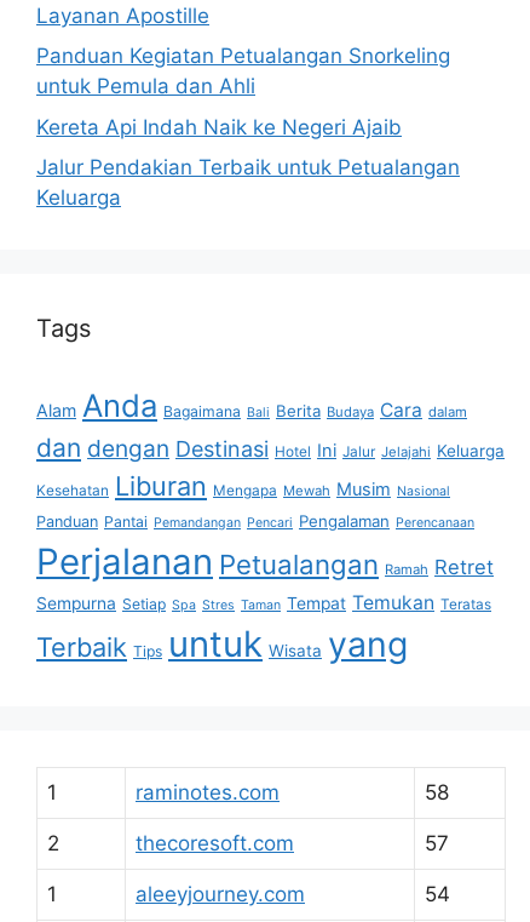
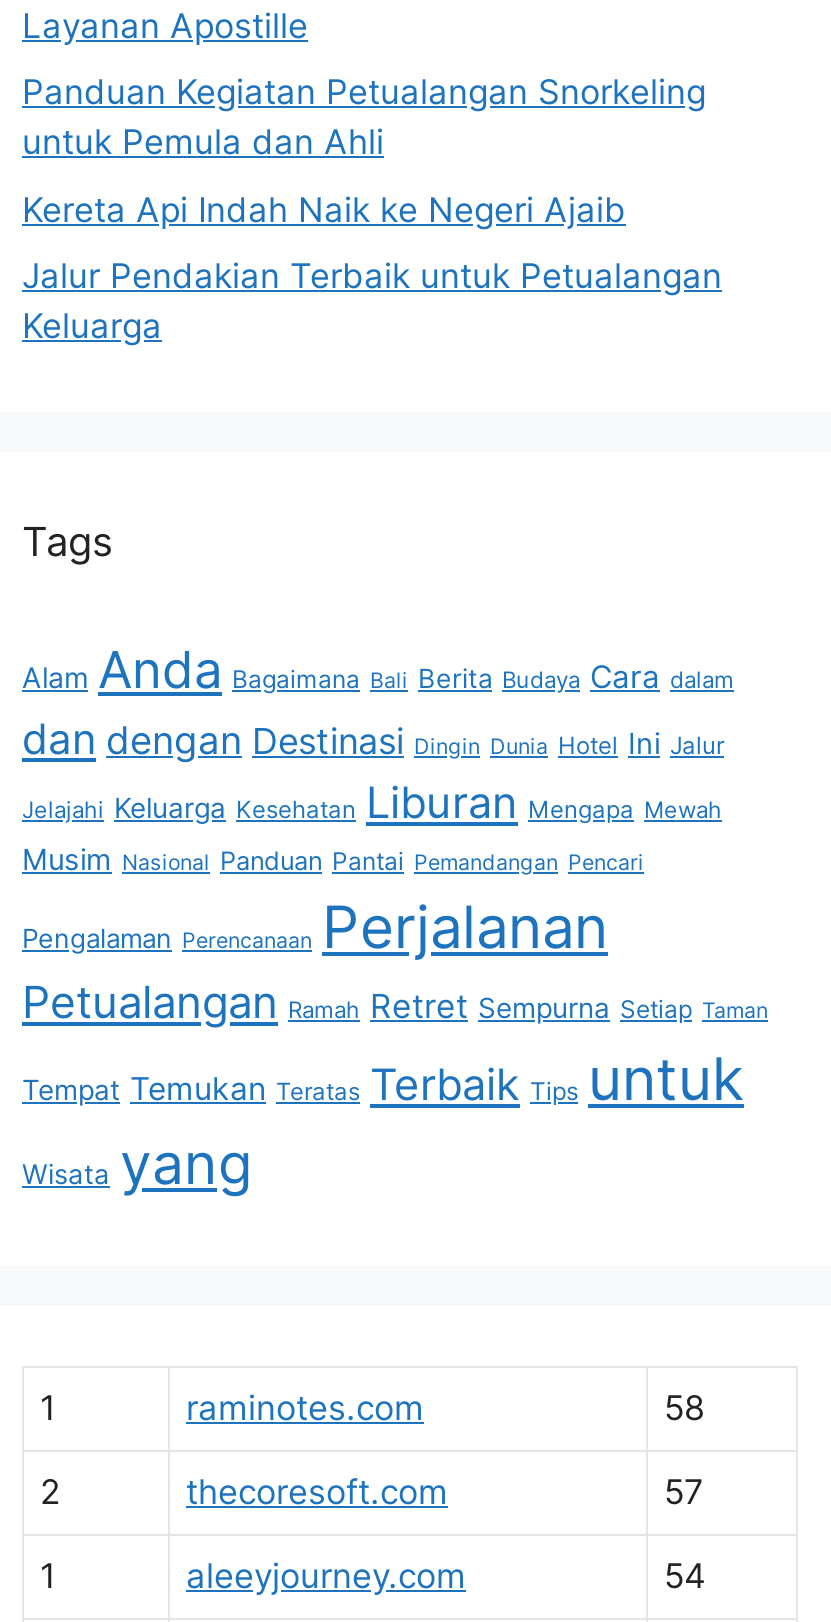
- dan dengan Destinasi Hotel Ini Jalur Jelajahi Keluarga
- Kesehatan Liburan Mengapa Mewah Musim Nasional
- Panduan Pantai Pemandangan Pencari Pengalaman Perencanaan
- Perjalanan Petualangan Ramah Retret
- Sempurna Setiap Spa Stres Taman Tempat Temukan Teratas
- Terbaik Tips untuk Wisata yang
+ dan dengan Destinasi Dingin Dunia Hotel Ini Jalur
+ Jelajahi Keluarga Kesehatan Liburan Mengapa Mewah
+ Musim Nasional Panduan Pantai Pemandangan Pencari
+ Pengalaman Perencanaan Perjalanan
+ Petualangan Ramah Retret Sempurna Setiap Taman
+ Tempat Temukan Teratas Terbaik Tips untuk
+ Wisata yang
